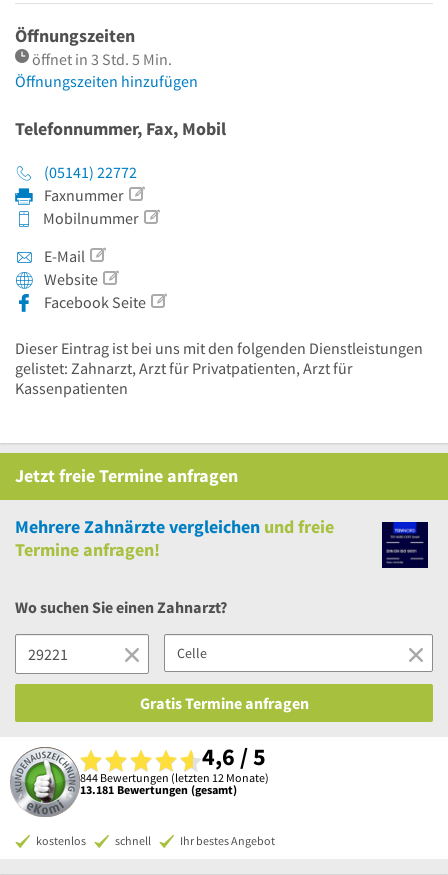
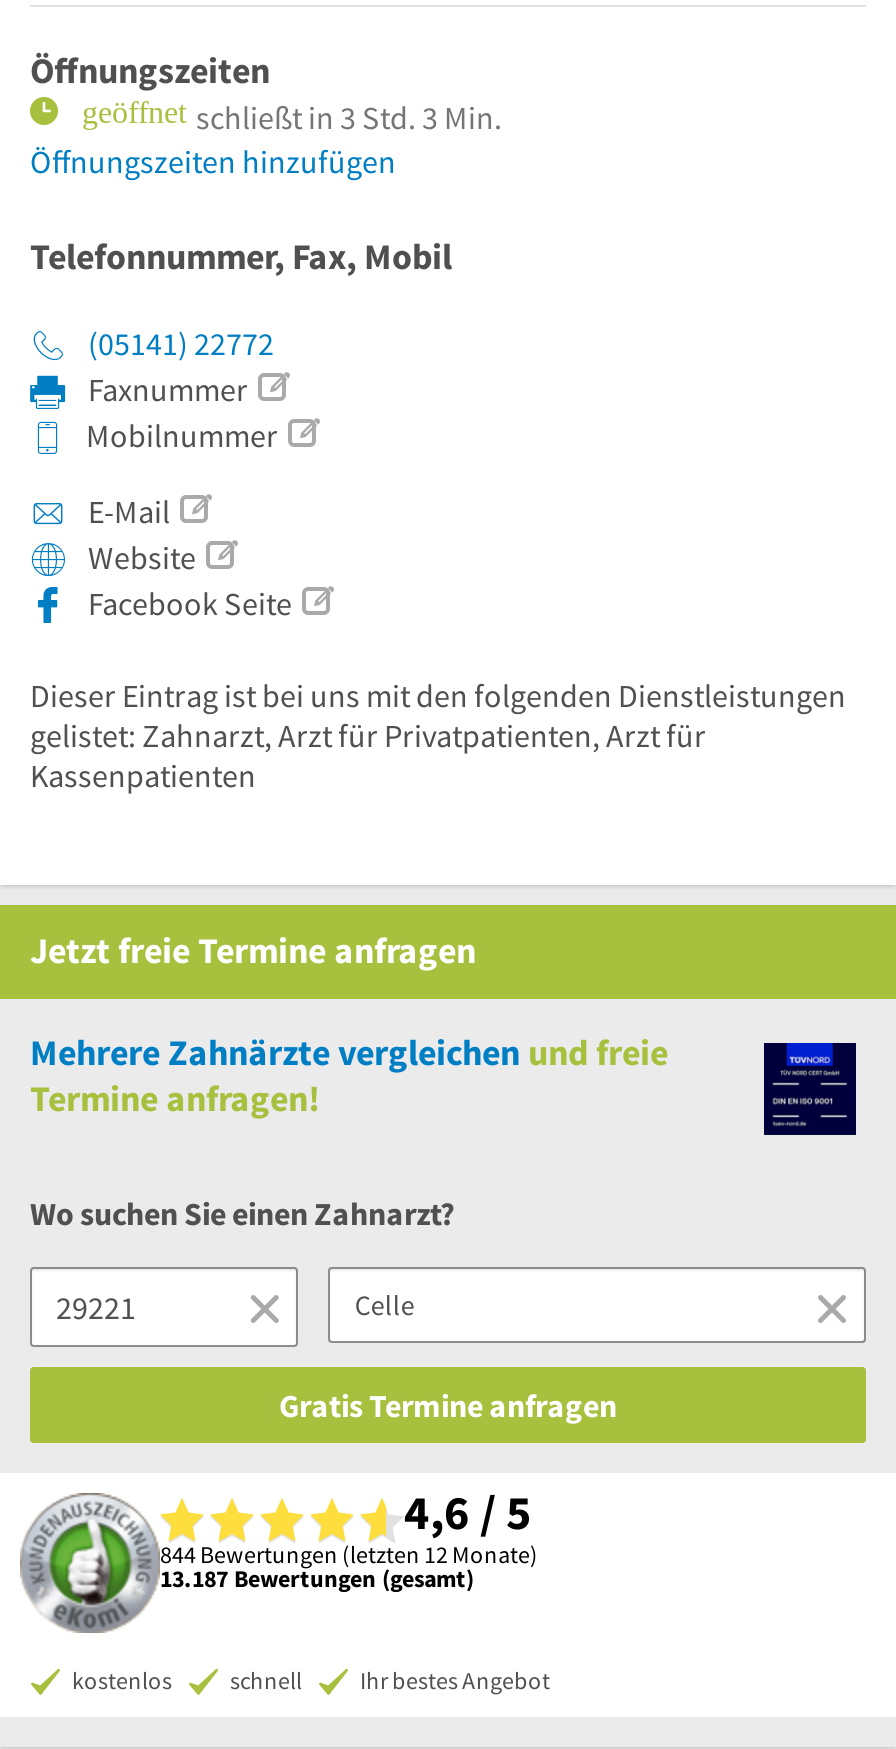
- öffnet in 3 Std. 5 Min.
+ schließt in 3 Std. 3 Min.

- 13.181 Bewertungen (gesamt)
+ 13.187 Bewertungen (gesamt)
